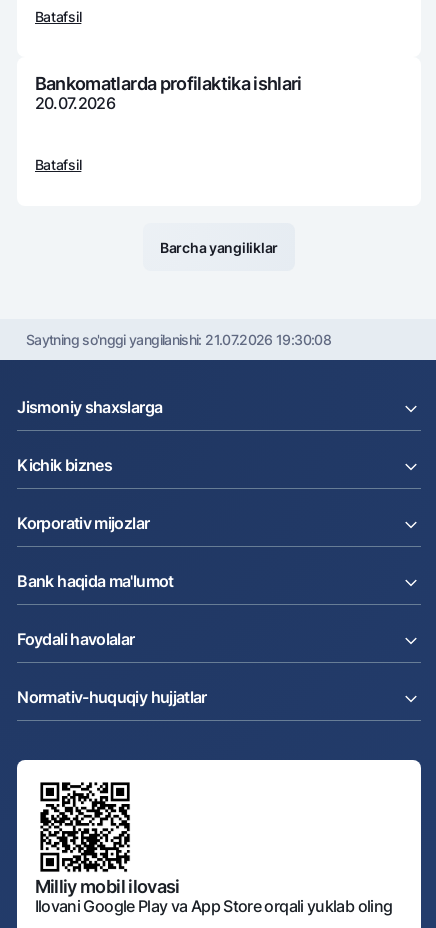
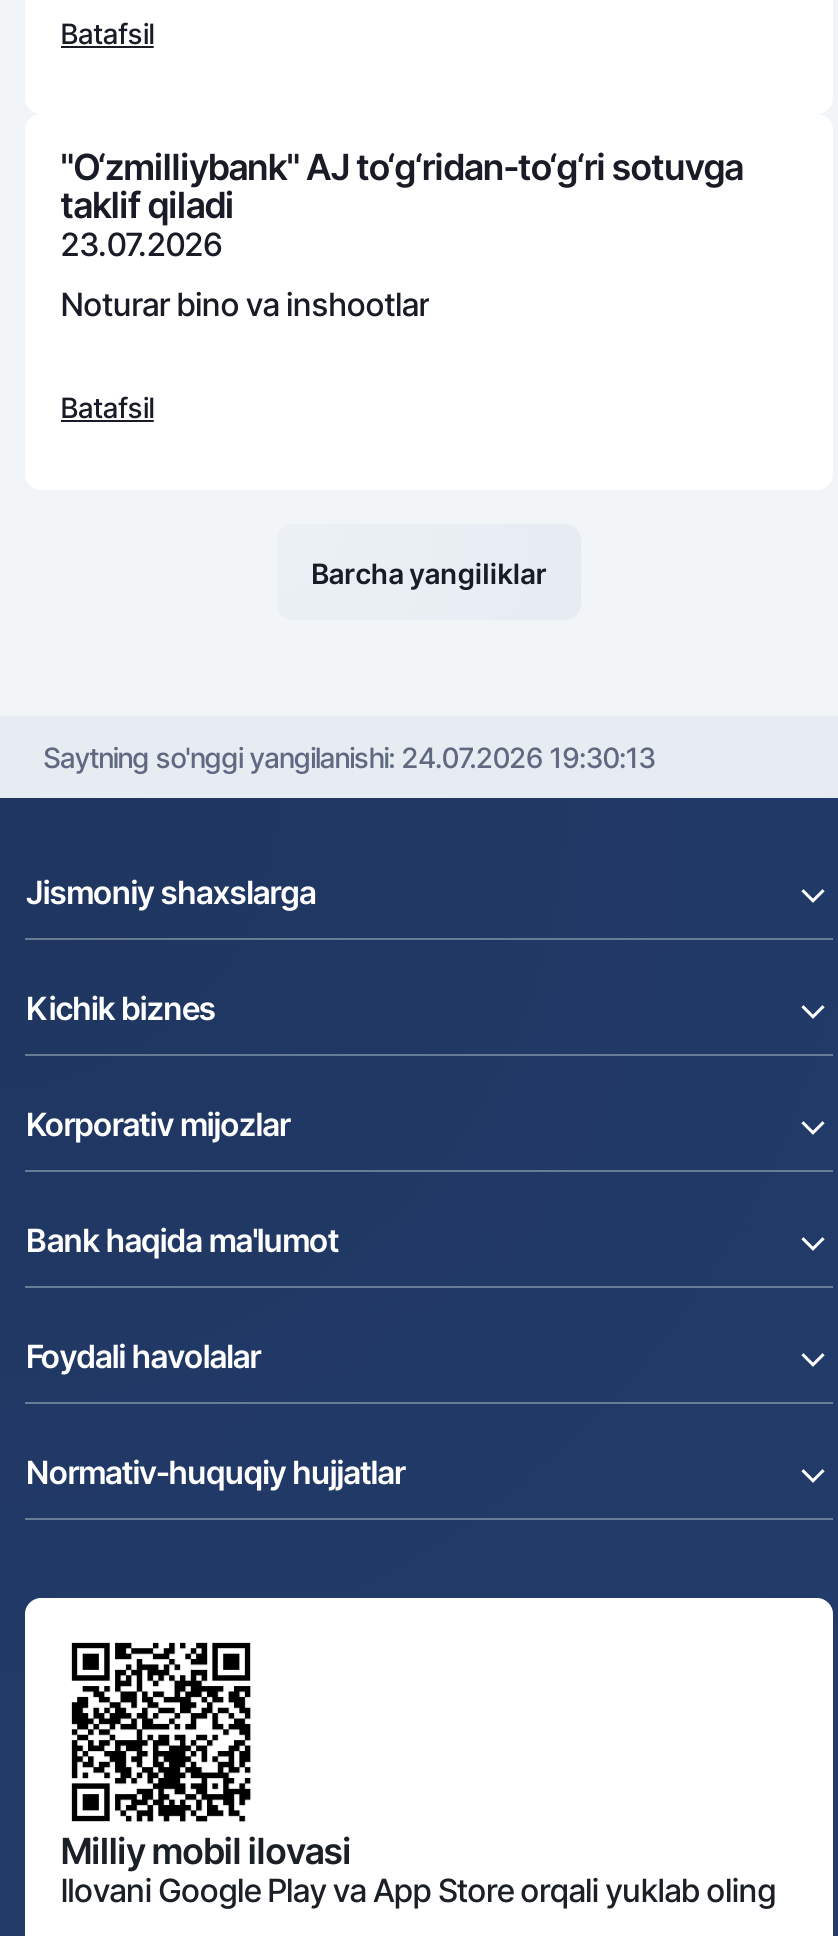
- Bankomatlarda profilaktika ishlari
- 20.07.2026
+ "O‘zmilliybank" AJ to‘g‘ridan-to‘g‘ri sotuvga
+ taklif qiladi
+ 23.07.2026
+ Noturar bino va inshootlar

- Saytning so'nggi yangilanishi: 21.07.2026 19:30:08
+ Saytning so'nggi yangilanishi: 24.07.2026 19:30:13
